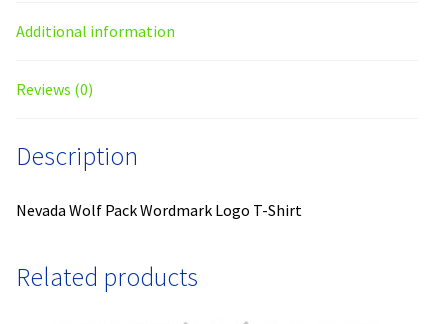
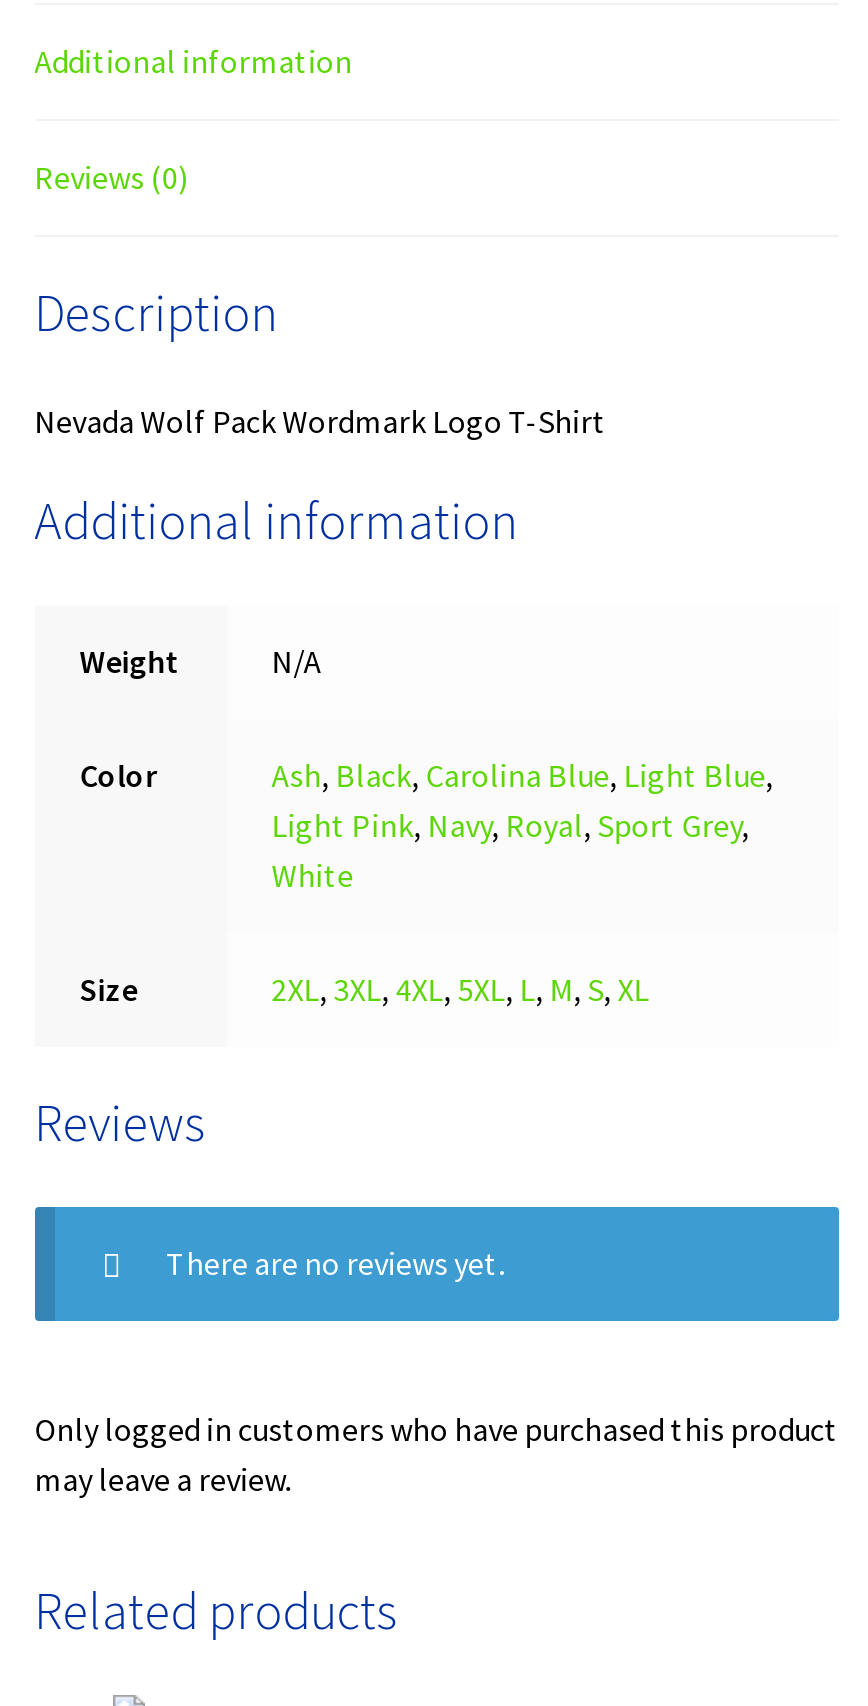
+ Additional information
+ Weight
+ N/A
+ Color
+ Ash, Black, Carolina Blue, Light Blue,
+ Light Pink, Navy, Royal, Sport Grey,
+ White
+ Size
+ 2XL, 3XL, 4XL, 5XL, L, M, S, XL
+ Reviews
+ There are no reviews yet.

+ Only logged in customers who have purchased this product
+ may leave a review.
